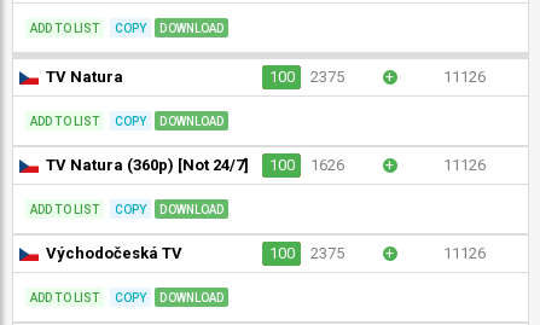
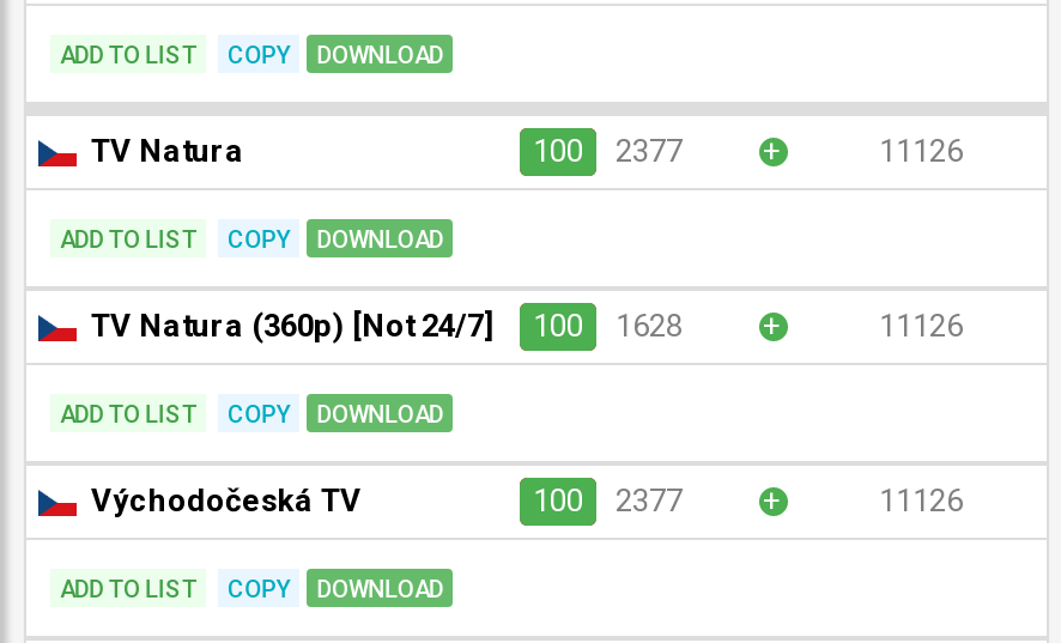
- 100 2375
+ 100 2377

- TV Natura (360p) [Not 24/7] 100 1626
+ TV Natura (360p) [Not 24/7] 100 1628

- 100 2375
+ 100 2377
